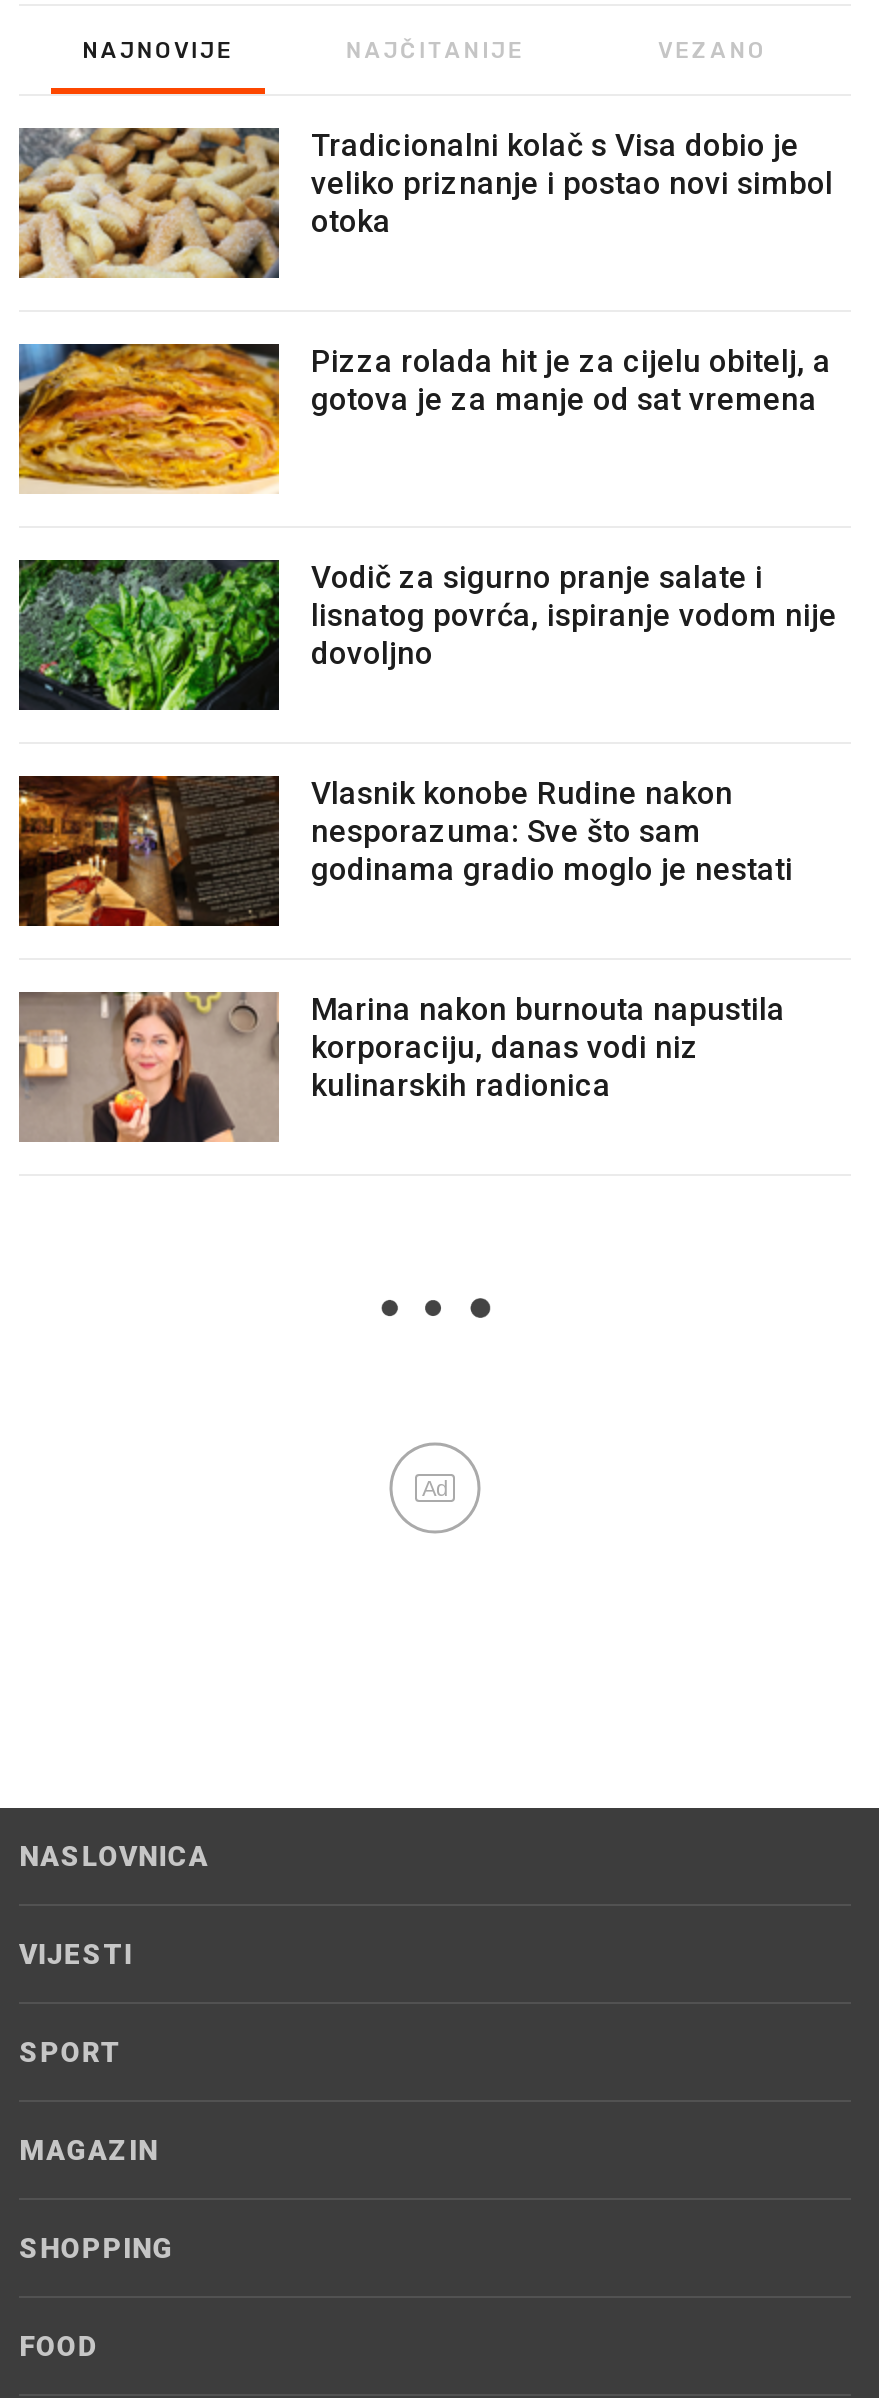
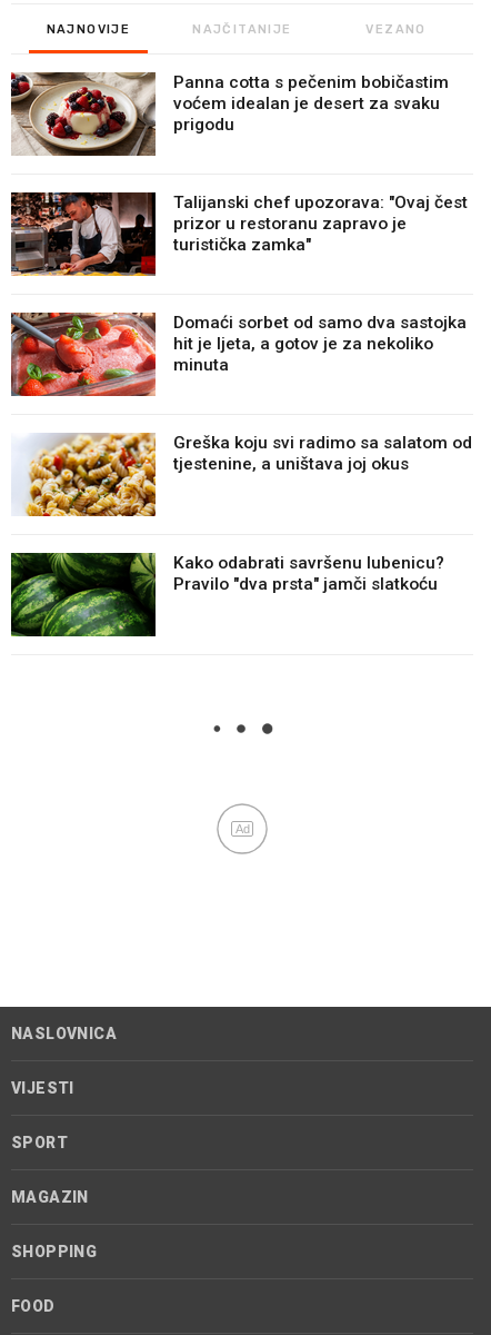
- [image]
- Tradicionalni kolač s Visa dobio je
- veliko priznanje i postao novi simbol
- otoka
+ [image]
+ Panna cotta s pečenim bobičastim
+ voćem idealan je desert za svaku
+ prigodu

- [image]
- Pizza rolada hit je za cijelu obitelj, a
- gotova je za manje od sat vremena
+ [image]
+ Talijanski chef upozorava: "Ovaj čest
+ prizor u restoranu zapravo je
+ turistička zamka"

- [image]
- Vodič za sigurno pranje salate i
- lisnatog povrća, ispiranje vodom nije
- dovoljno
+ [image]
+ Domaći sorbet od samo dva sastojka
+ hit je ljeta, a gotov je za nekoliko
+ minuta

- [image]
- Vlasnik konobe Rudine nakon
- nesporazuma: Sve što sam
- godinama gradio moglo je nestati
+ [image]
+ Greška koju svi radimo sa salatom od
+ tjestenine, a uništava joj okus

- [image]
- Marina nakon burnouta napustila
- korporaciju, danas vodi niz
- kulinarskih radionica
+ [image]
+ Kako odabrati savršenu lubenicu?
+ Pravilo "dva prsta" jamči slatkoću
